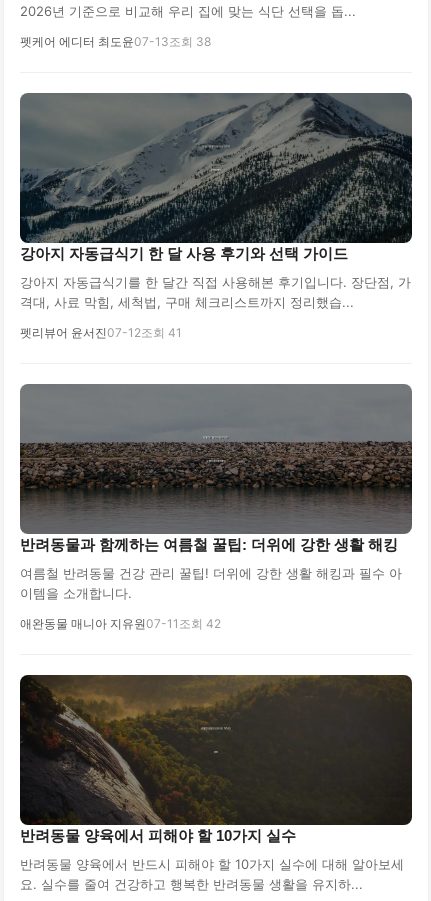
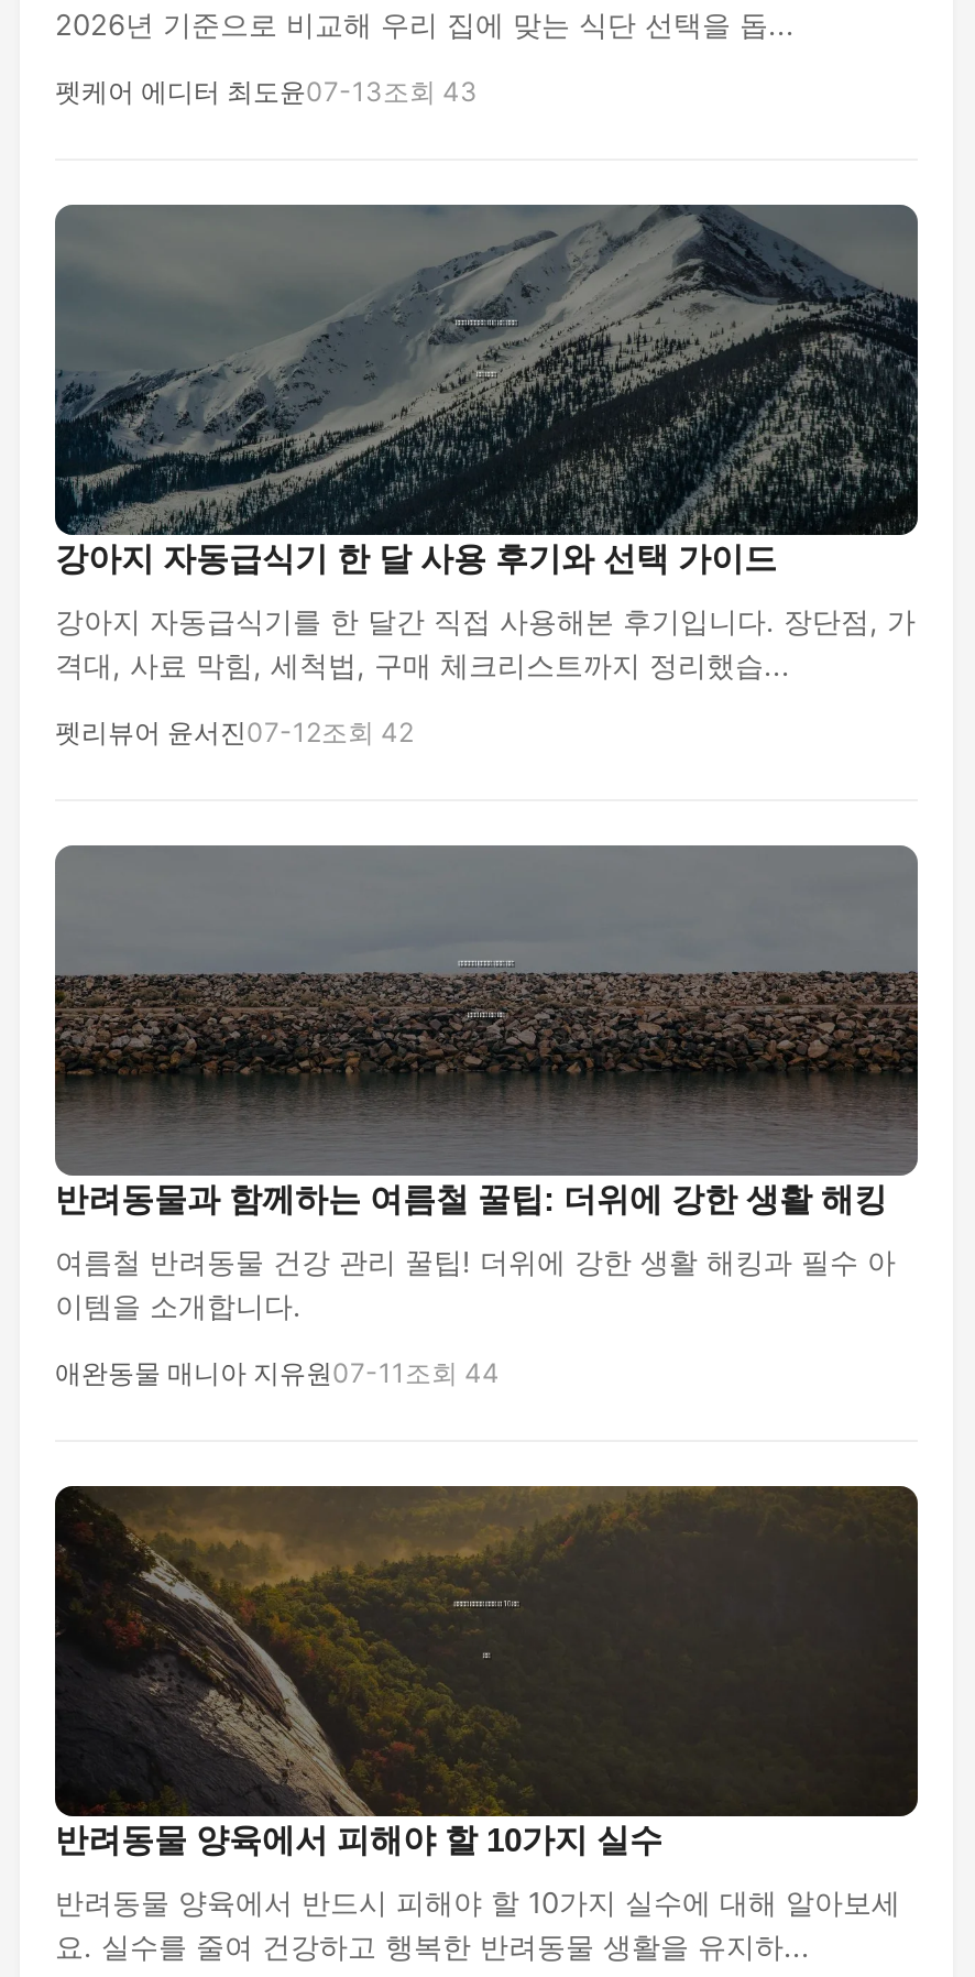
- 펫케어 에디터 최도윤07-13조회 38
+ 펫케어 에디터 최도윤07-13조회 43

- 펫리뷰어 윤서진 07-12조회 41
+ 펫리뷰어 윤서진 07-12조회 42

- 애완동물 매니아 지유원 07-11 조회 42
+ 애완동물 매니아 지유원 07-11 조회 44
